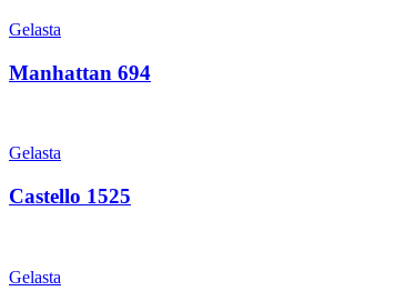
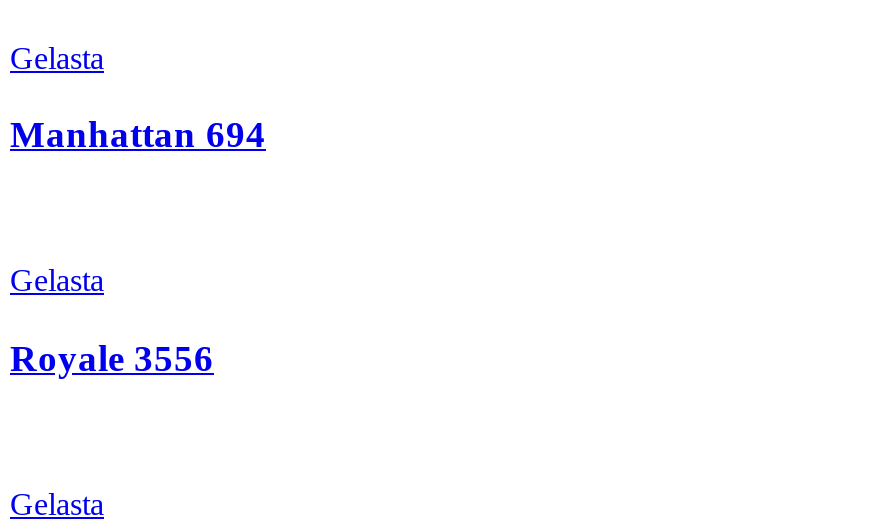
- Castello 1525
+ Royale 3556
